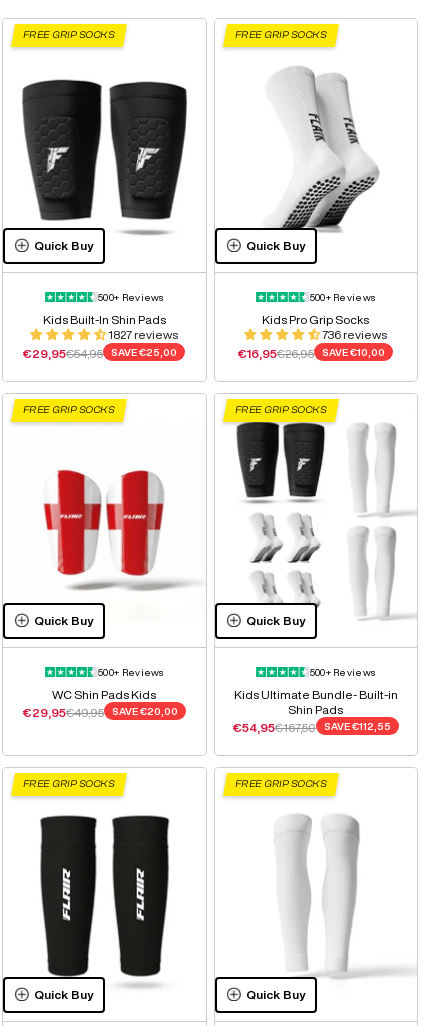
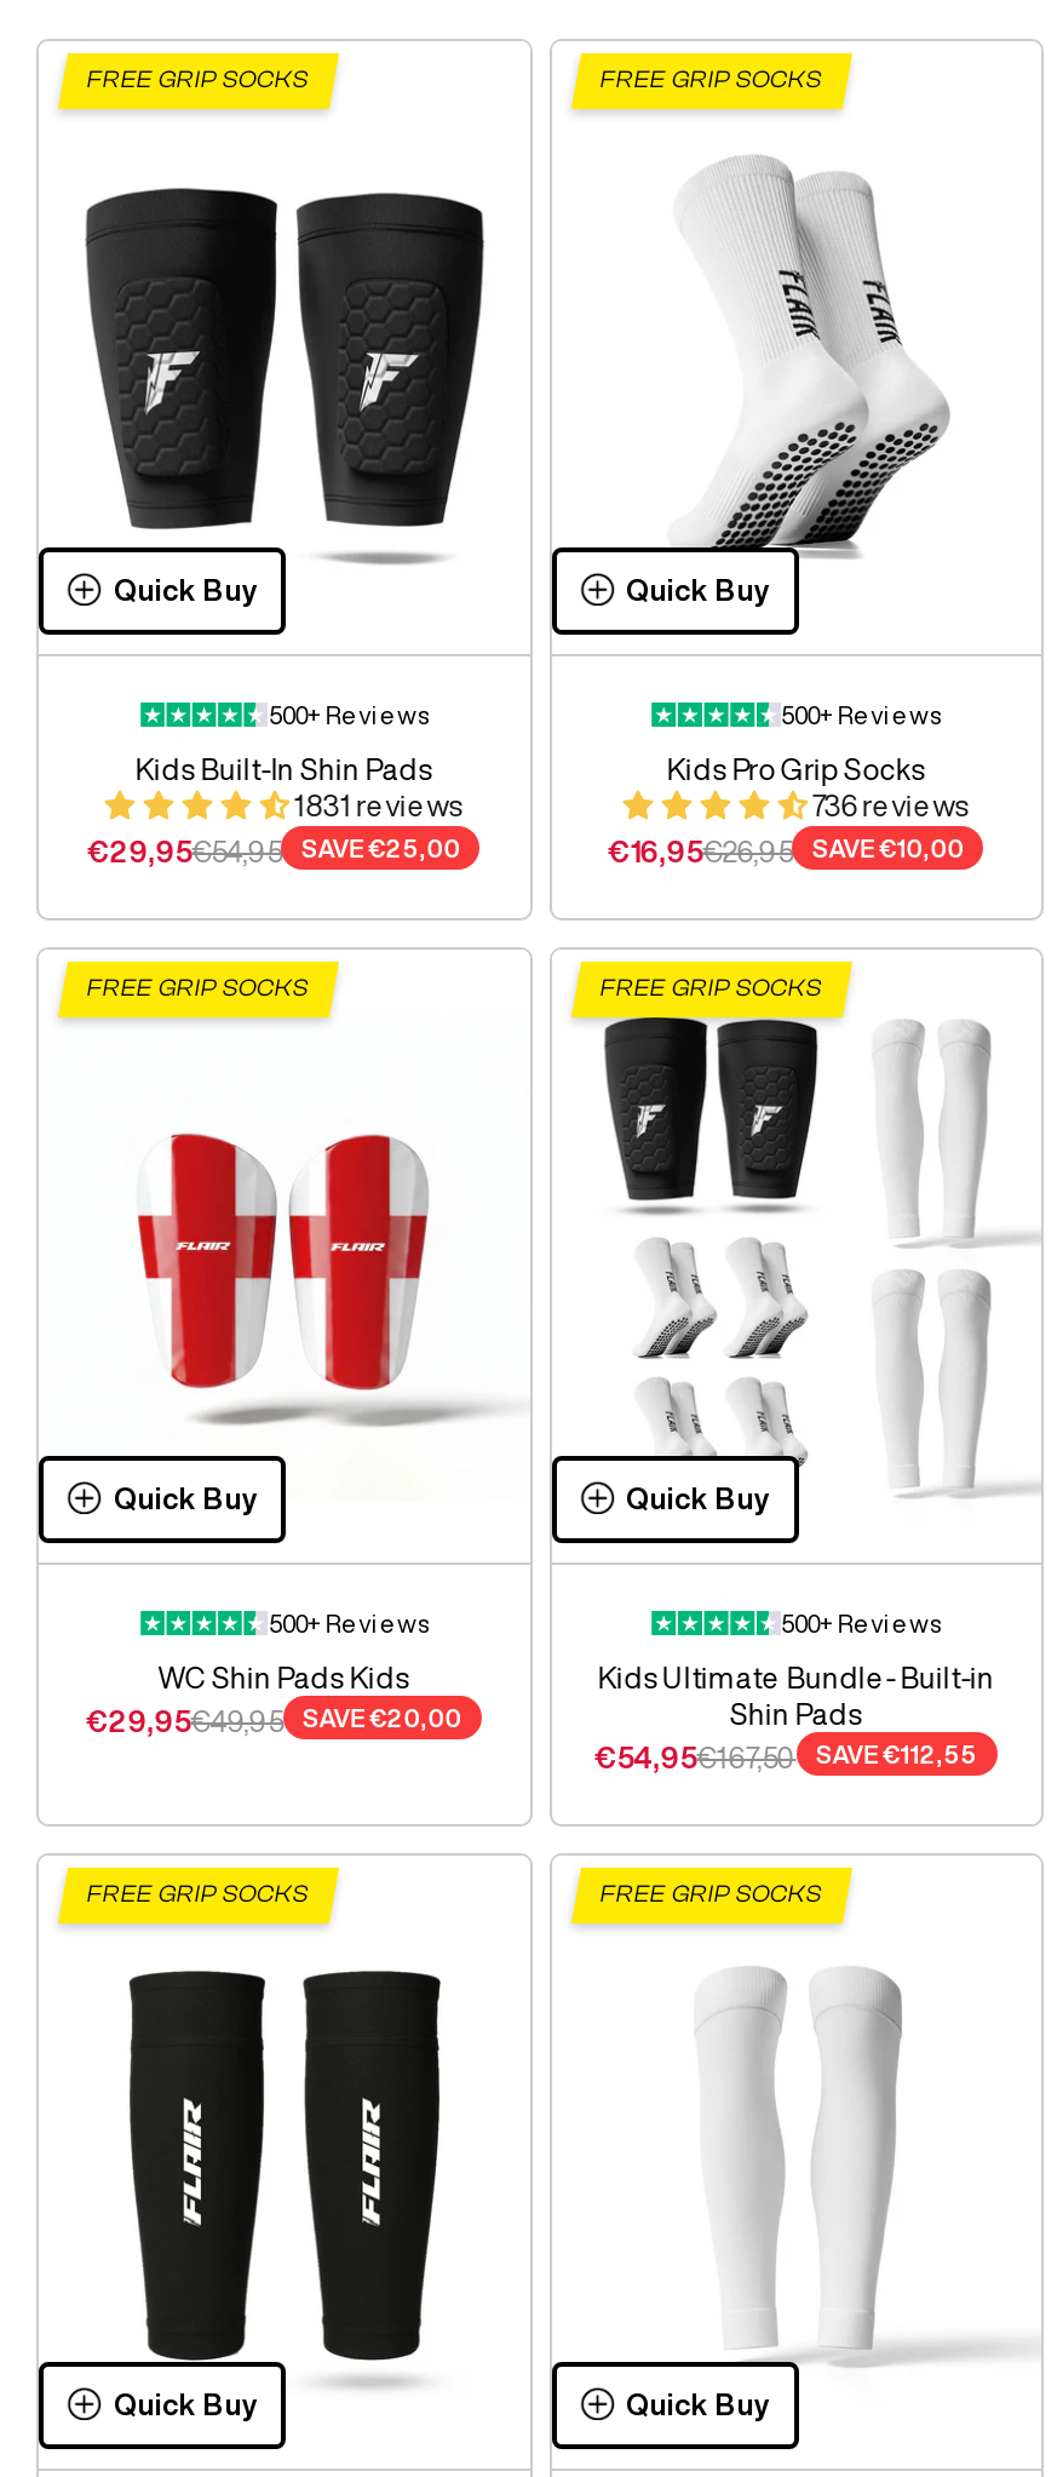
- 1827 reviews
+ 1831 reviews
